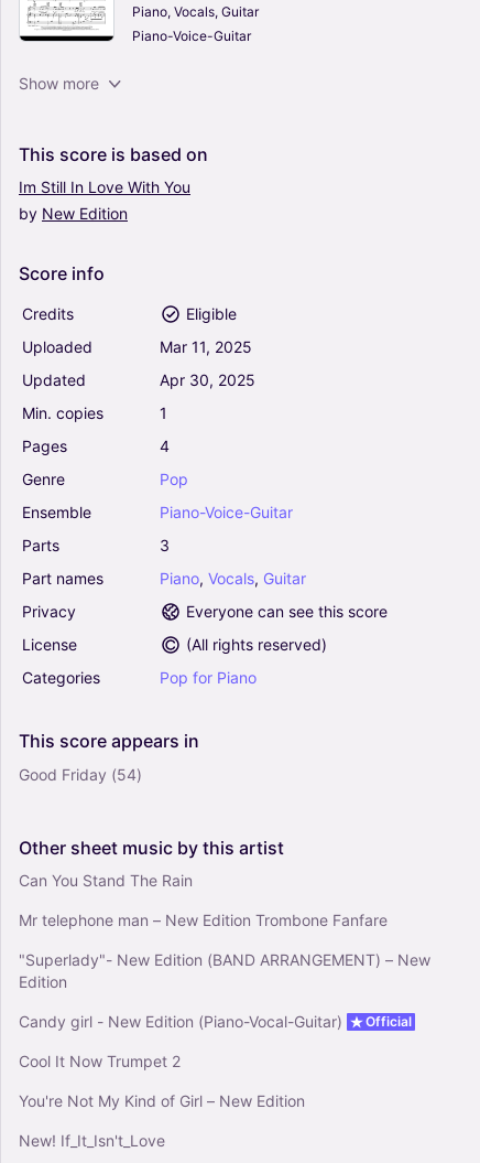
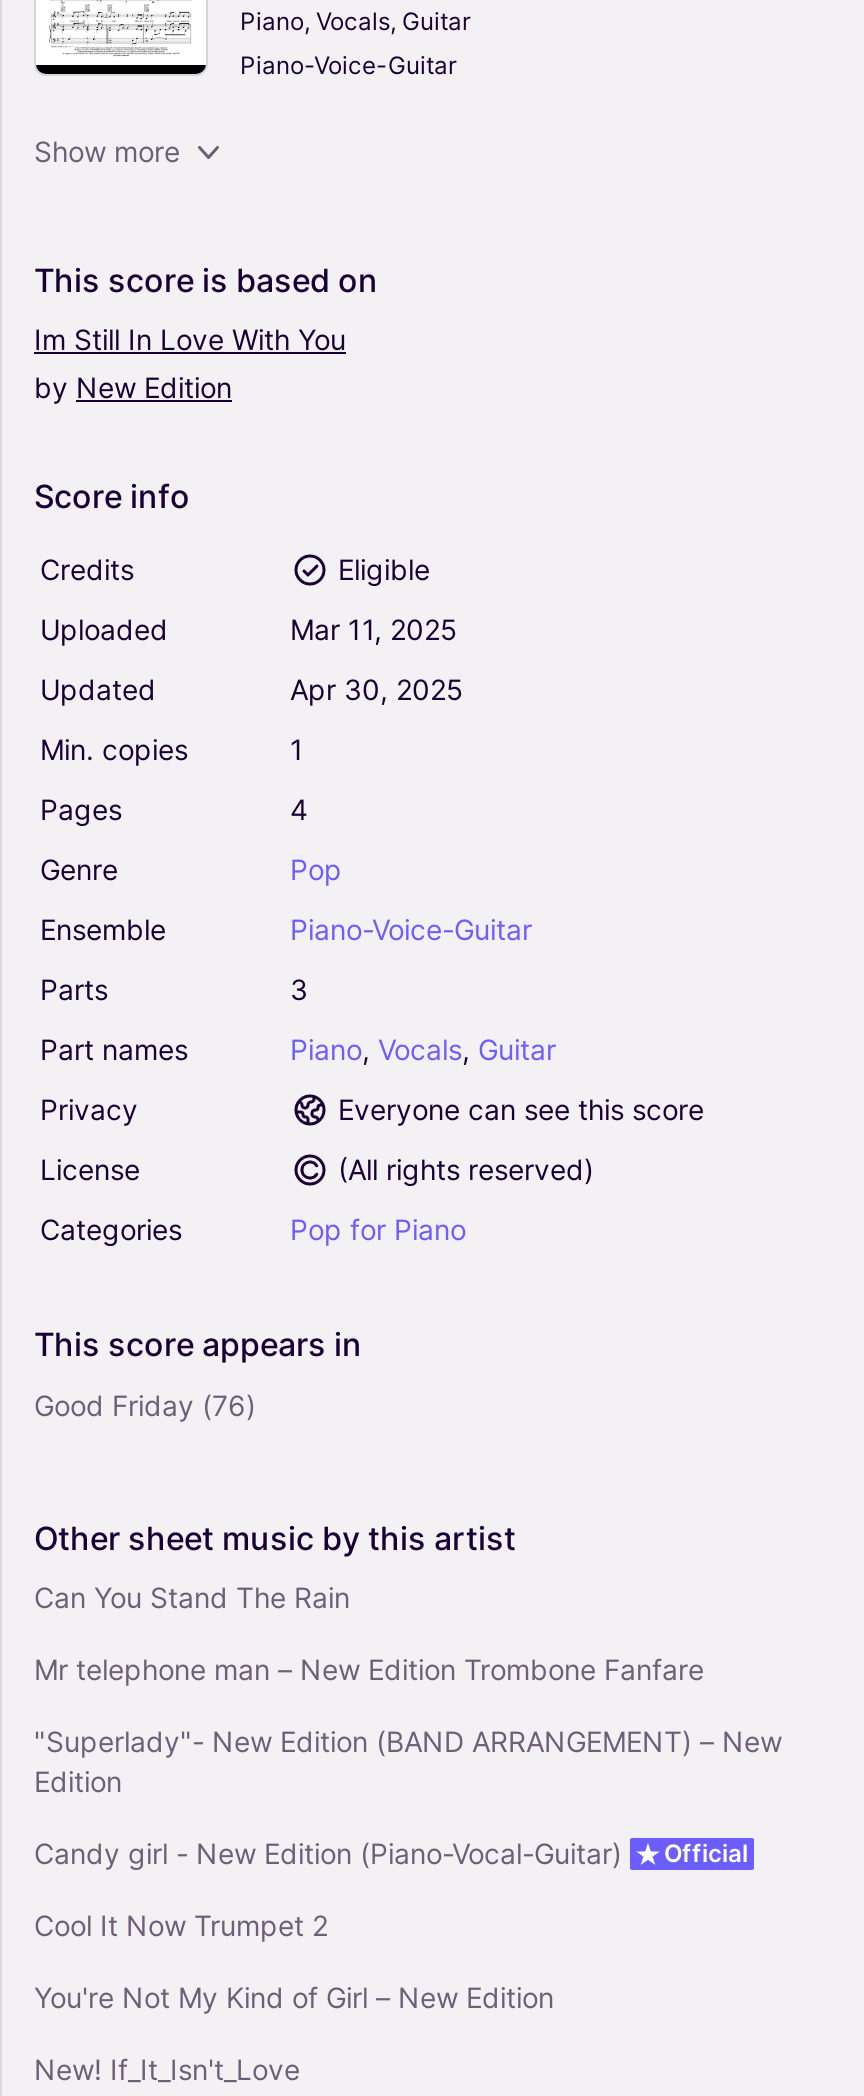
- Good Friday (54)
+ Good Friday (76)
